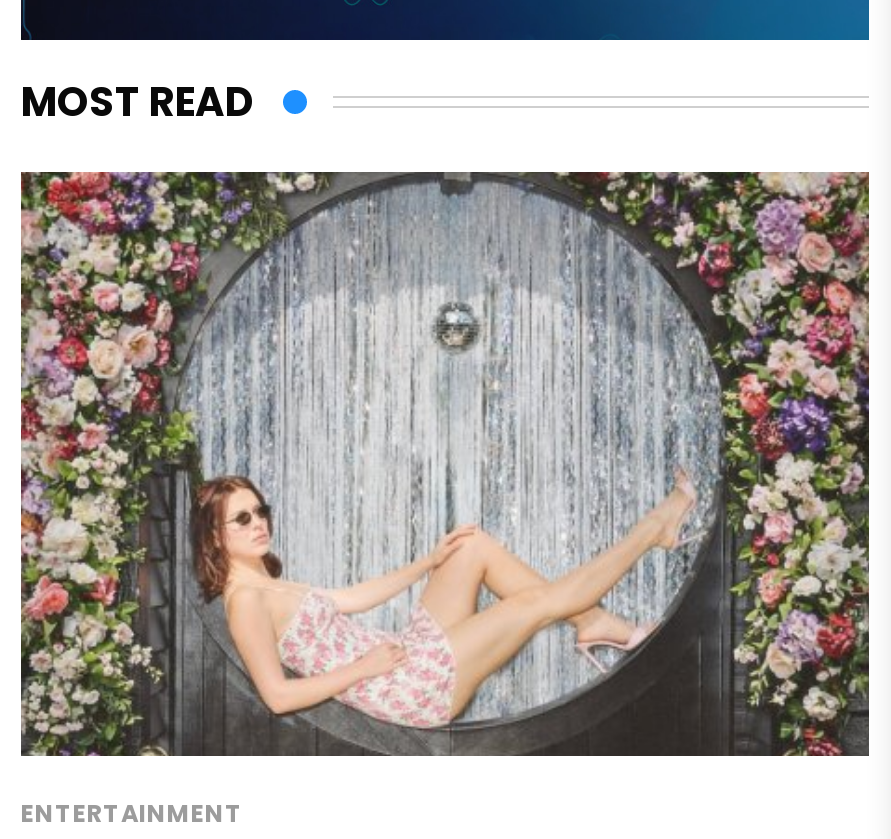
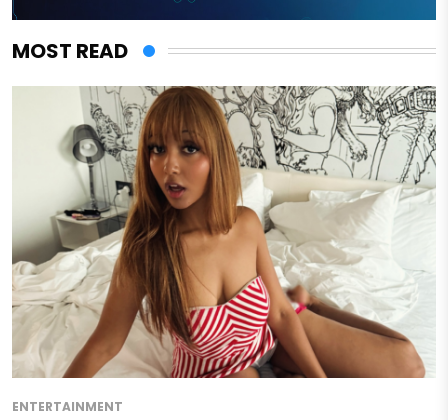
- [image]
+ [image]
